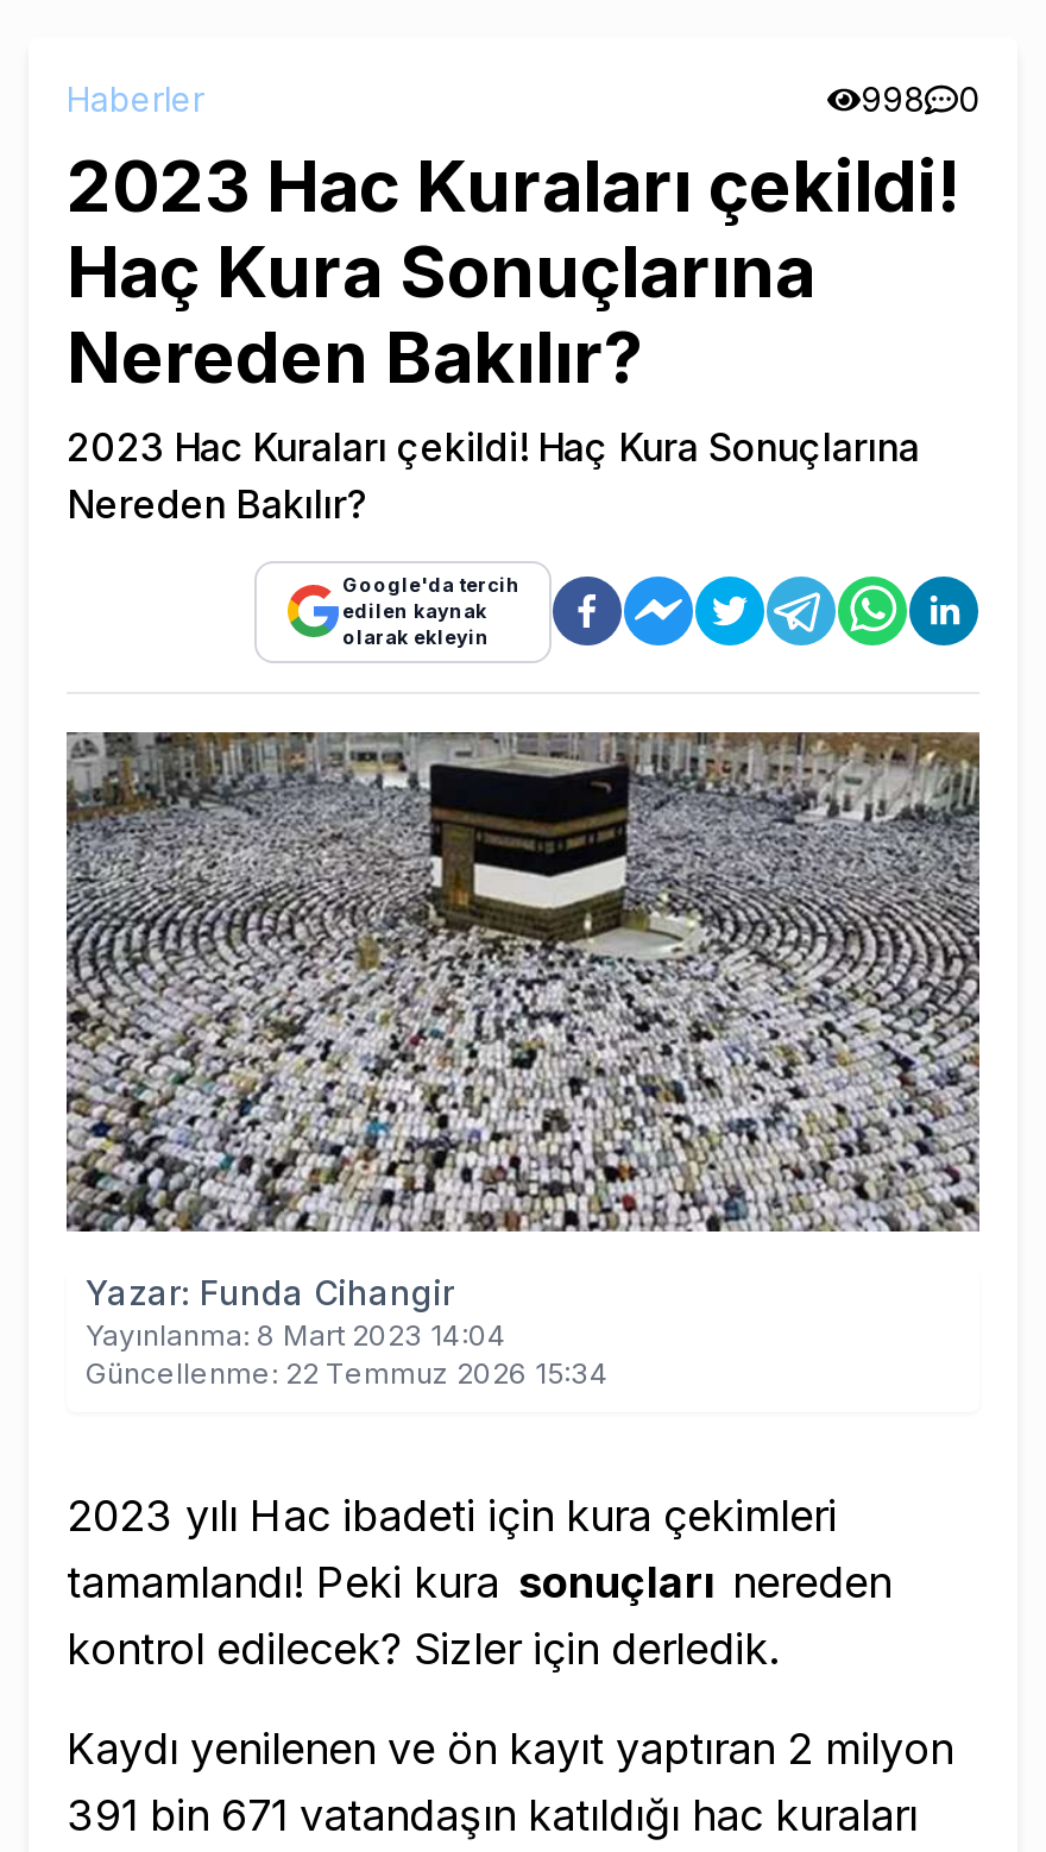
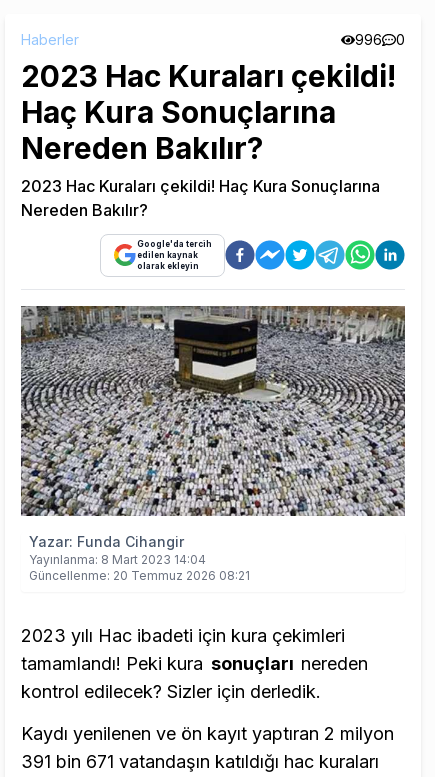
- 998 0
+ 996 0

- Güncellenme: 22 Temmuz 2026 15:34
+ Güncellenme: 20 Temmuz 2026 08:21
